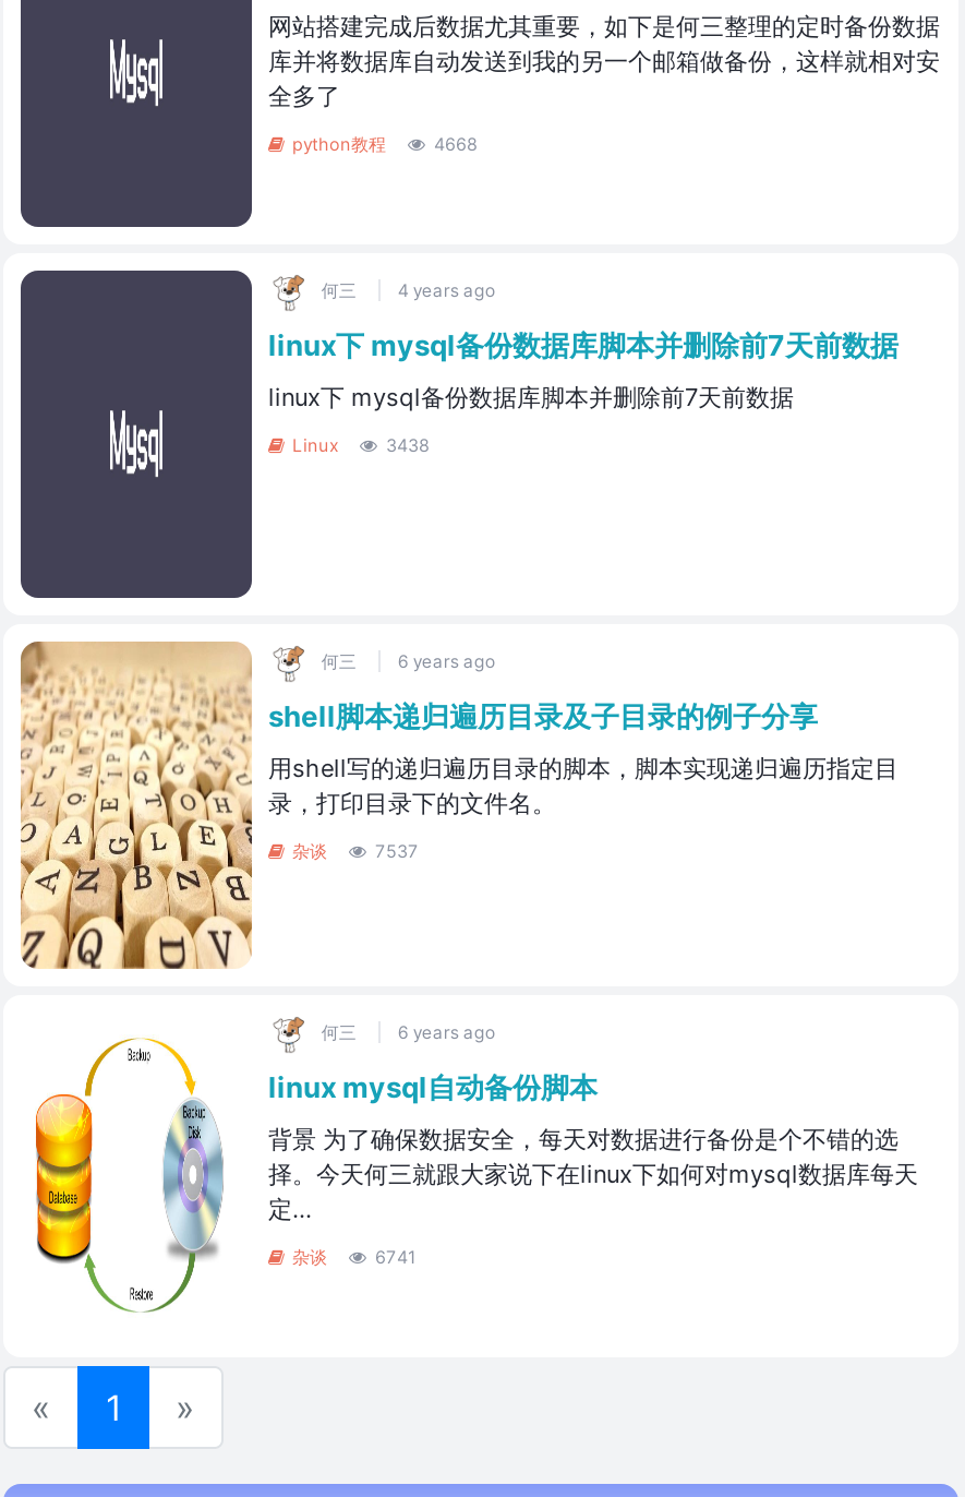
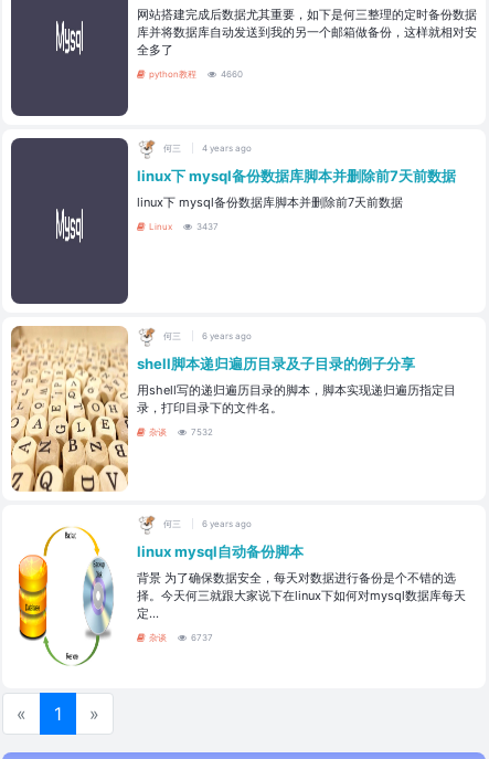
- 4668
+ 4660

- 3438
+ 3437

- 7537
+ 7532

- 6741
+ 6737
